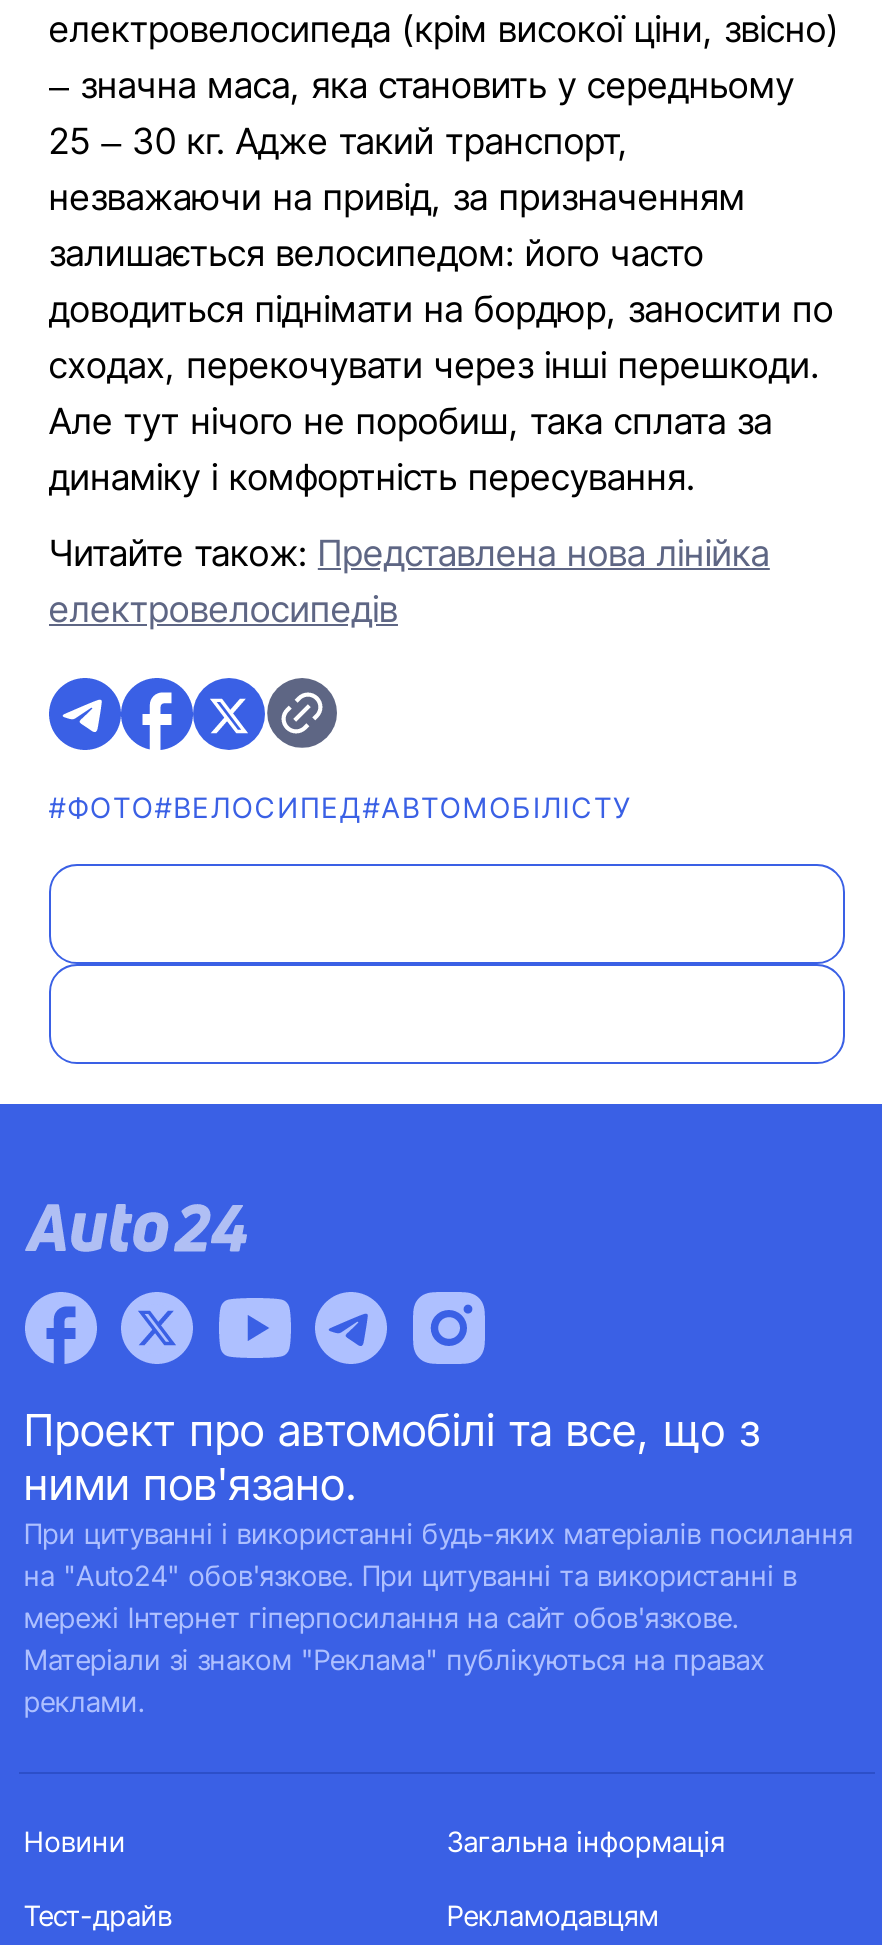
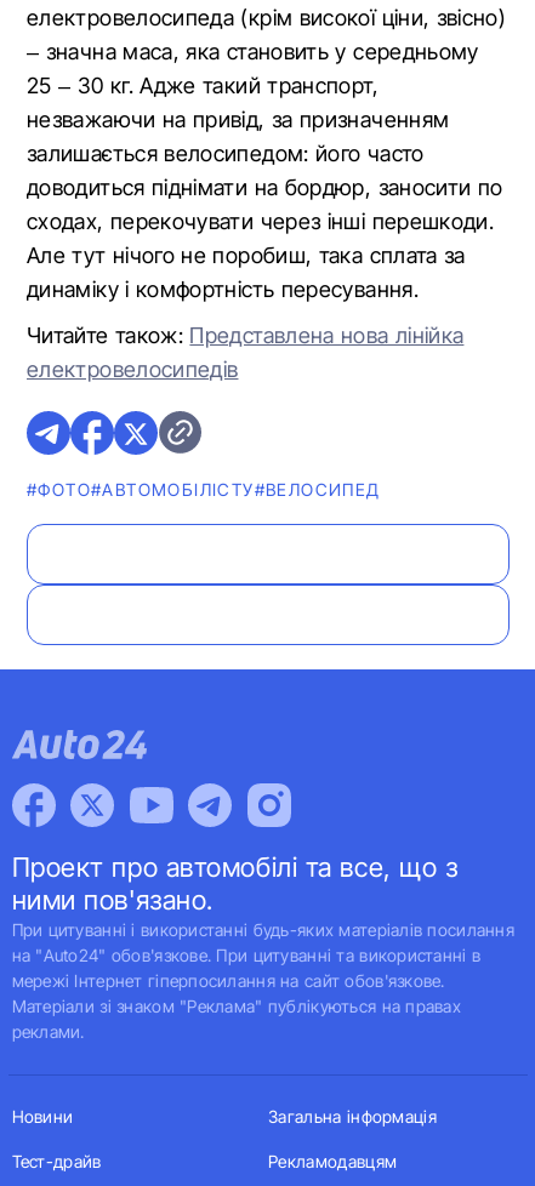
- #ФОТО#ВЕЛОСИПЕД#АВТОМОБІЛІСТУ
+ #ФОТО#АВТОМОБІЛІСТУ#ВЕЛОСИПЕД
